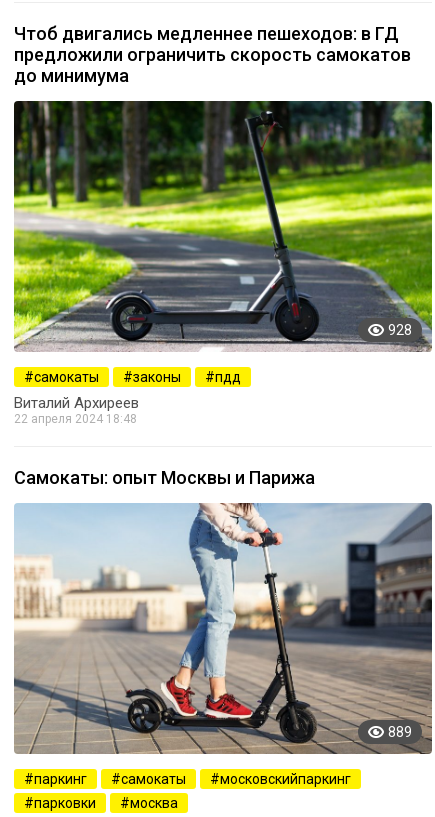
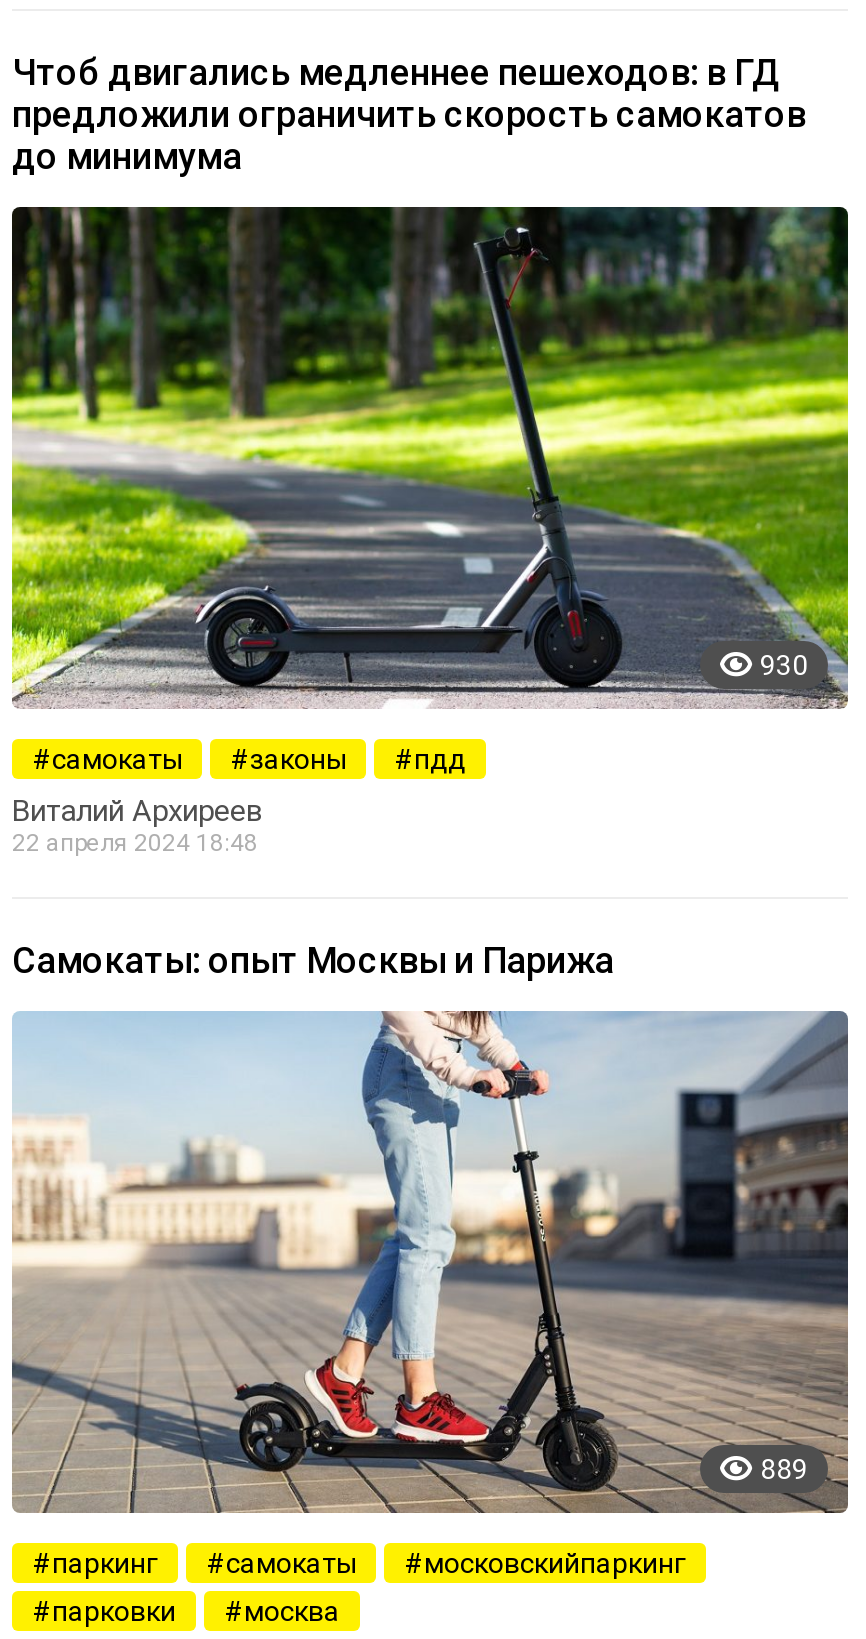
- 928
+ 930
